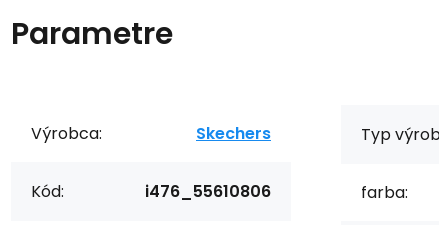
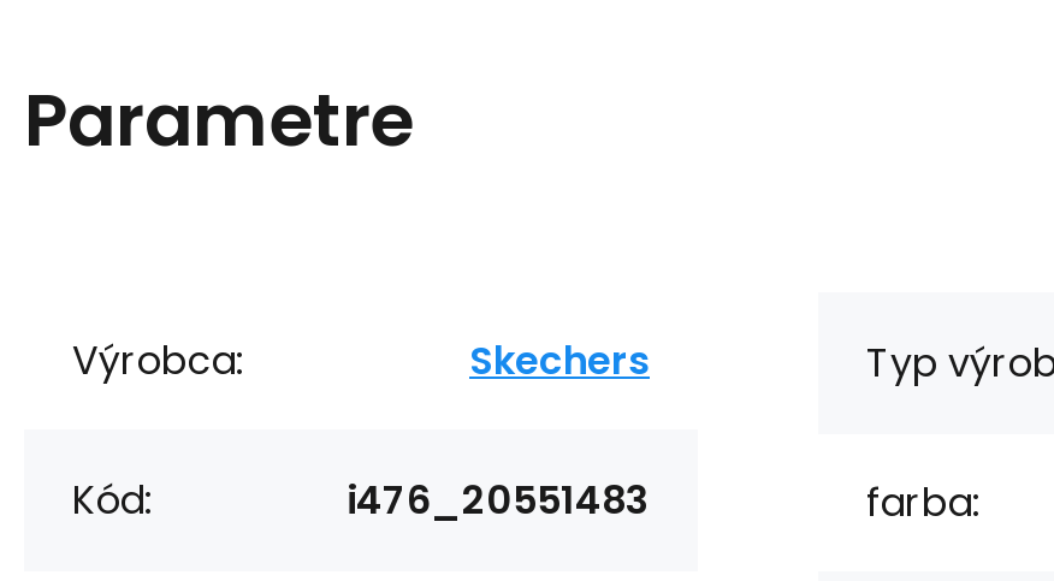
- i476_55610806
+ i476_20551483
